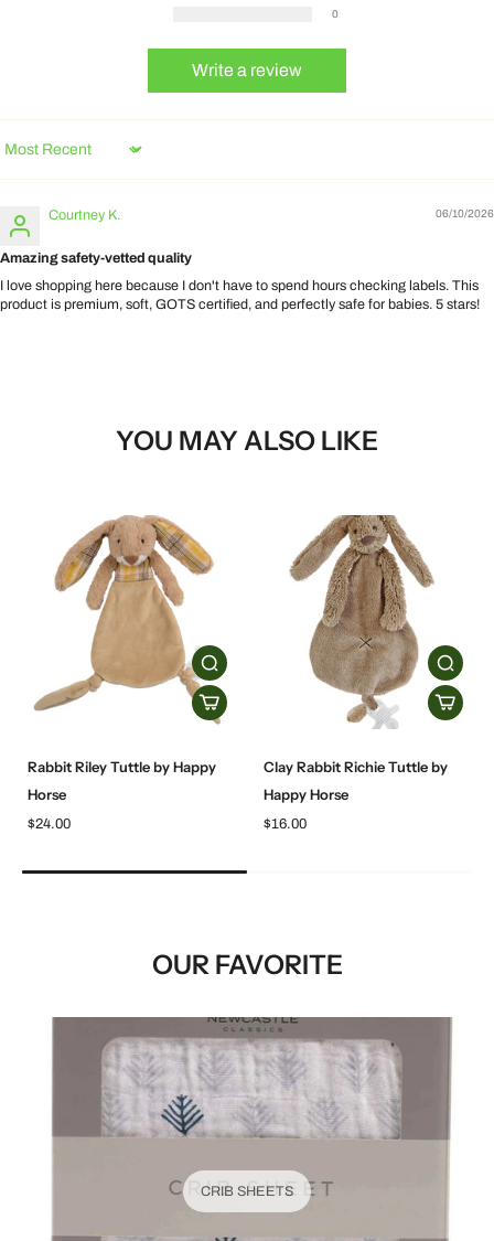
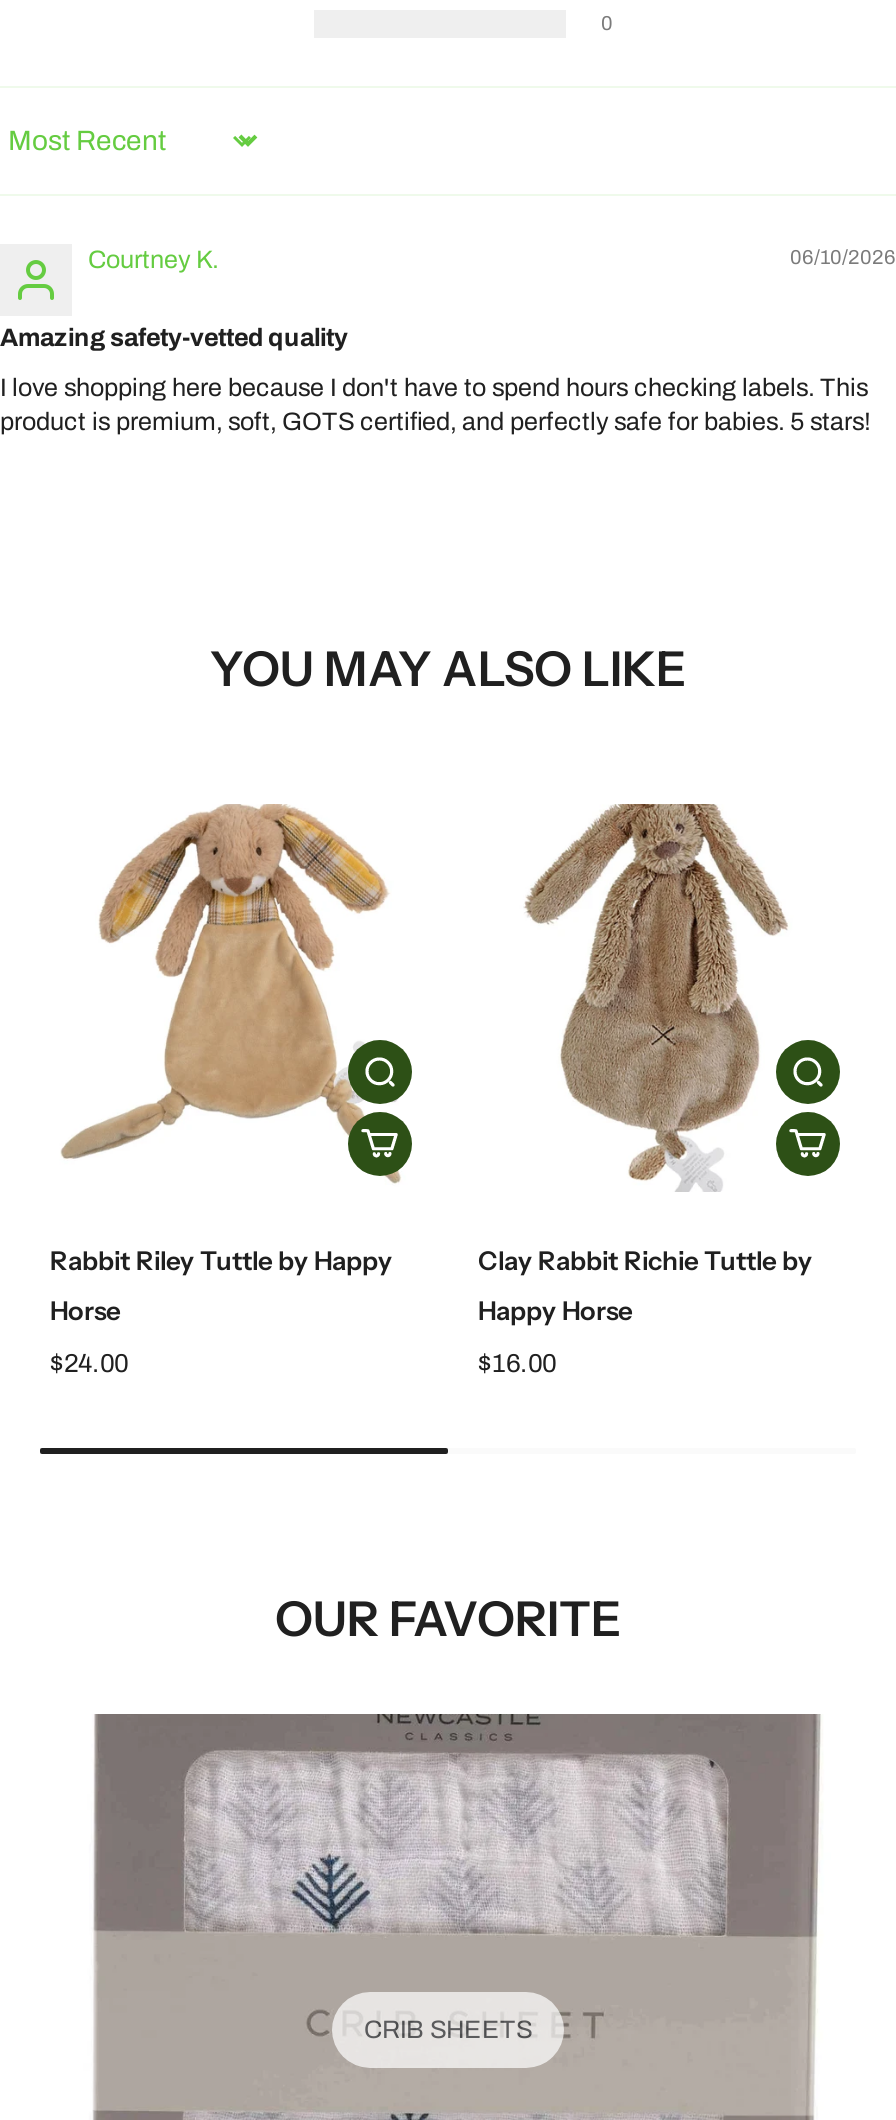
- Write a review
